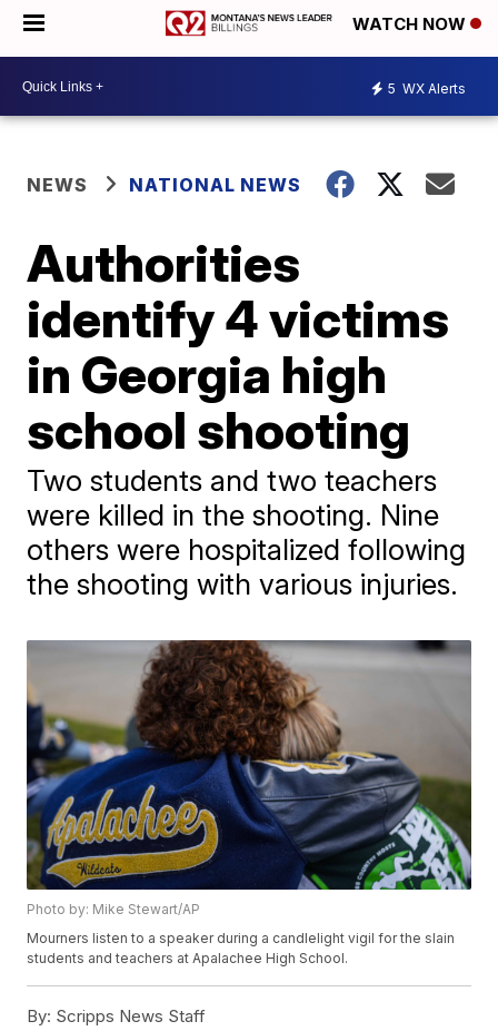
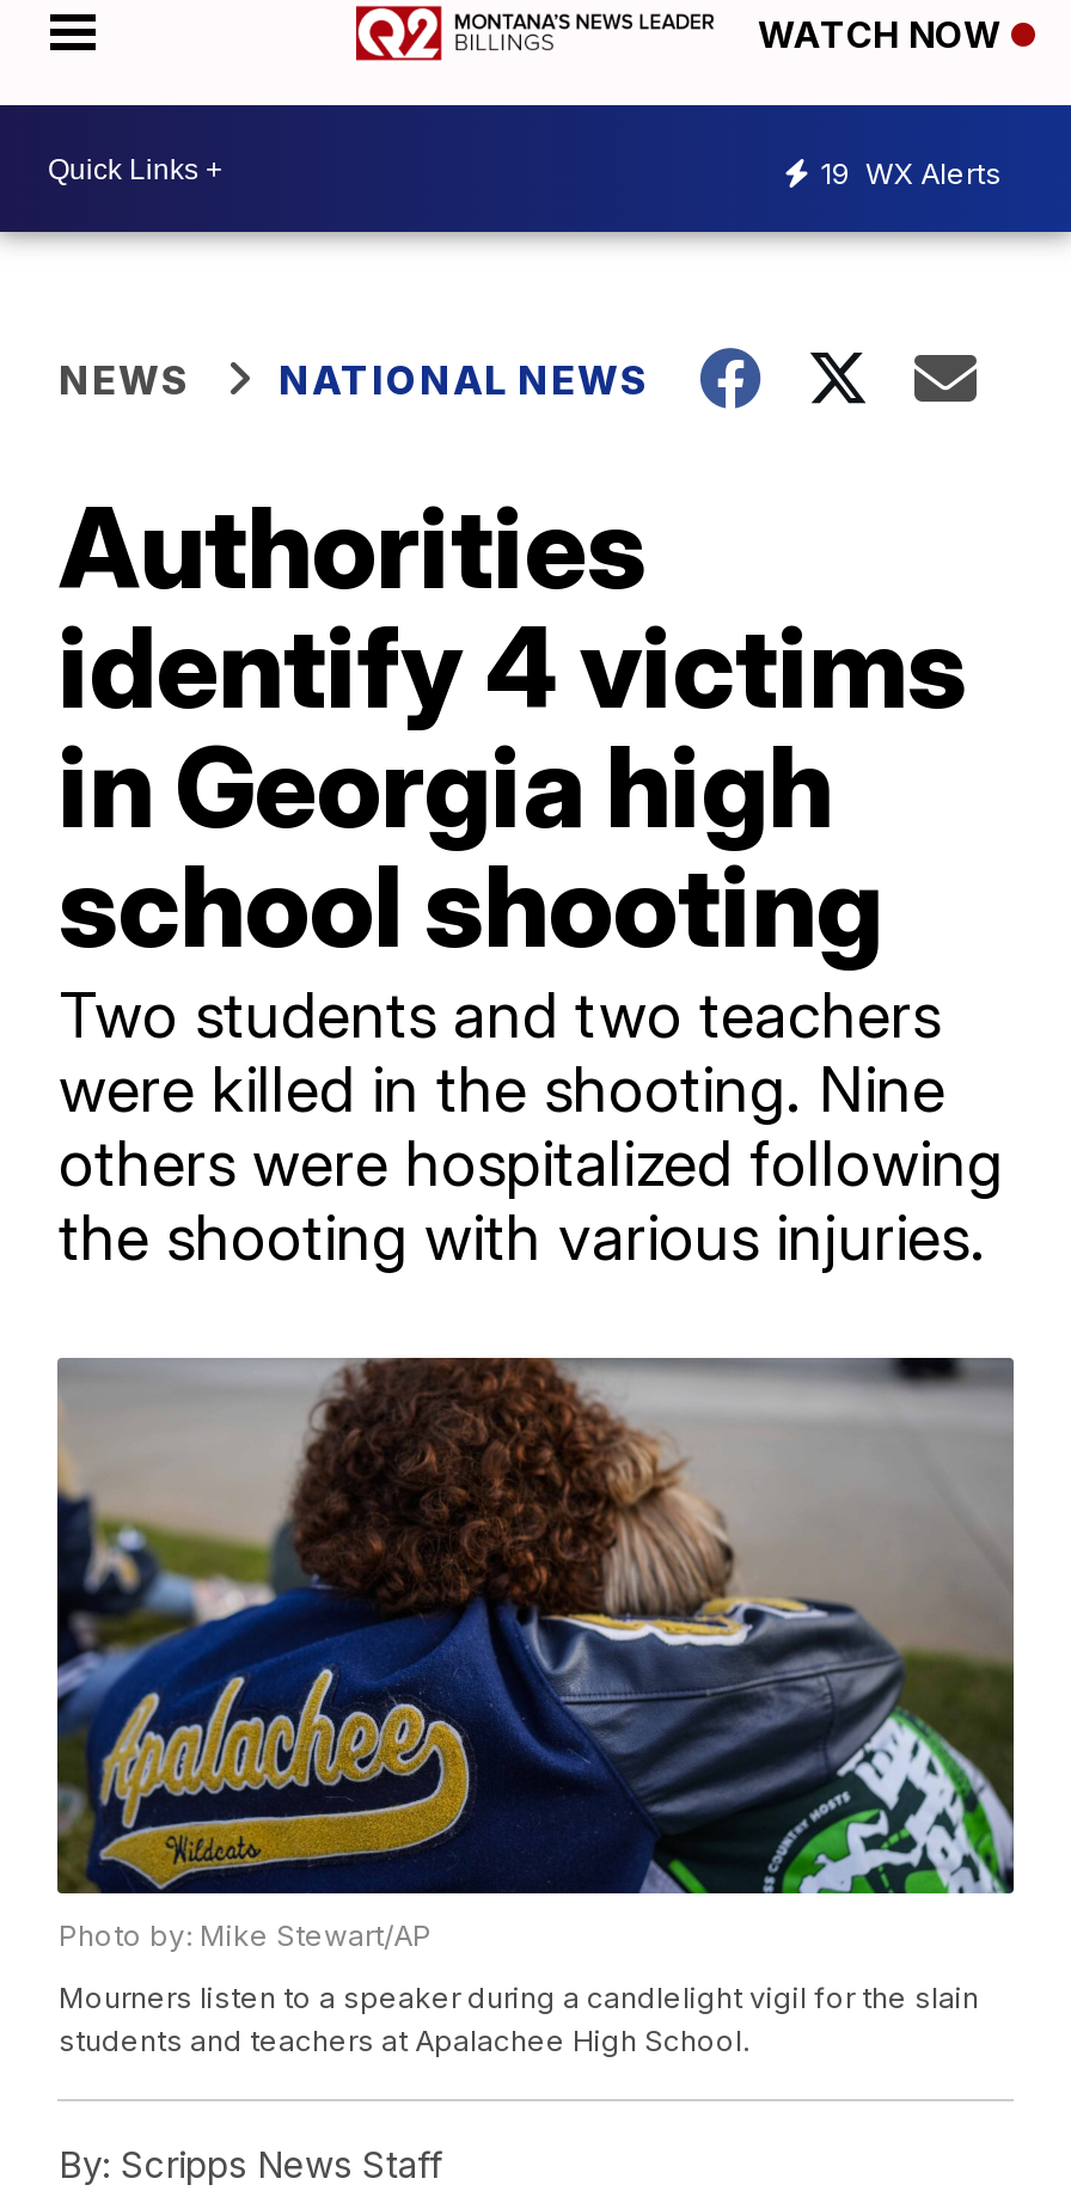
- 5 WX Alerts
+ 19 WX Alerts
